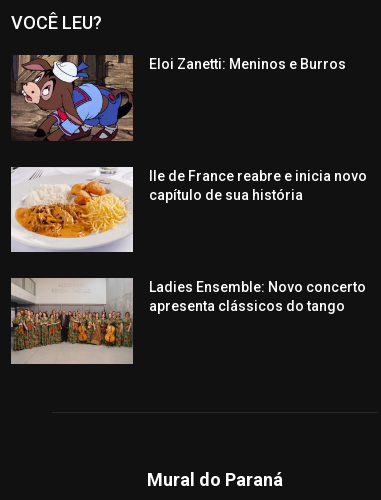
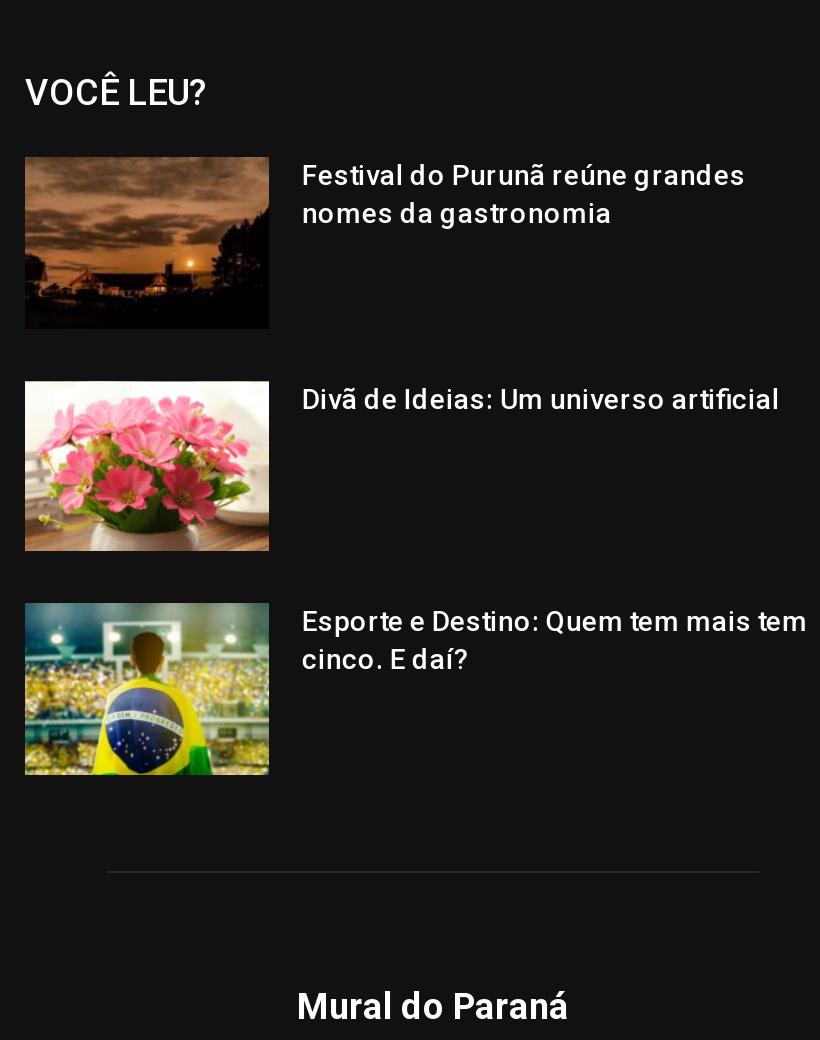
- [image]
- Eloi Zanetti: Meninos e Burros
+ [image]
+ Festival do Purunã reúne grandes
+ nomes da gastronomia

- [image]
- Ile de France reabre e inicia novo
- capítulo de sua história
+ [image]
+ Divã de Ideias: Um universo artificial

- [image]
- Ladies Ensemble: Novo concerto
- apresenta clássicos do tango
+ [image]
+ Esporte e Destino: Quem tem mais tem
+ cinco. E daí?
